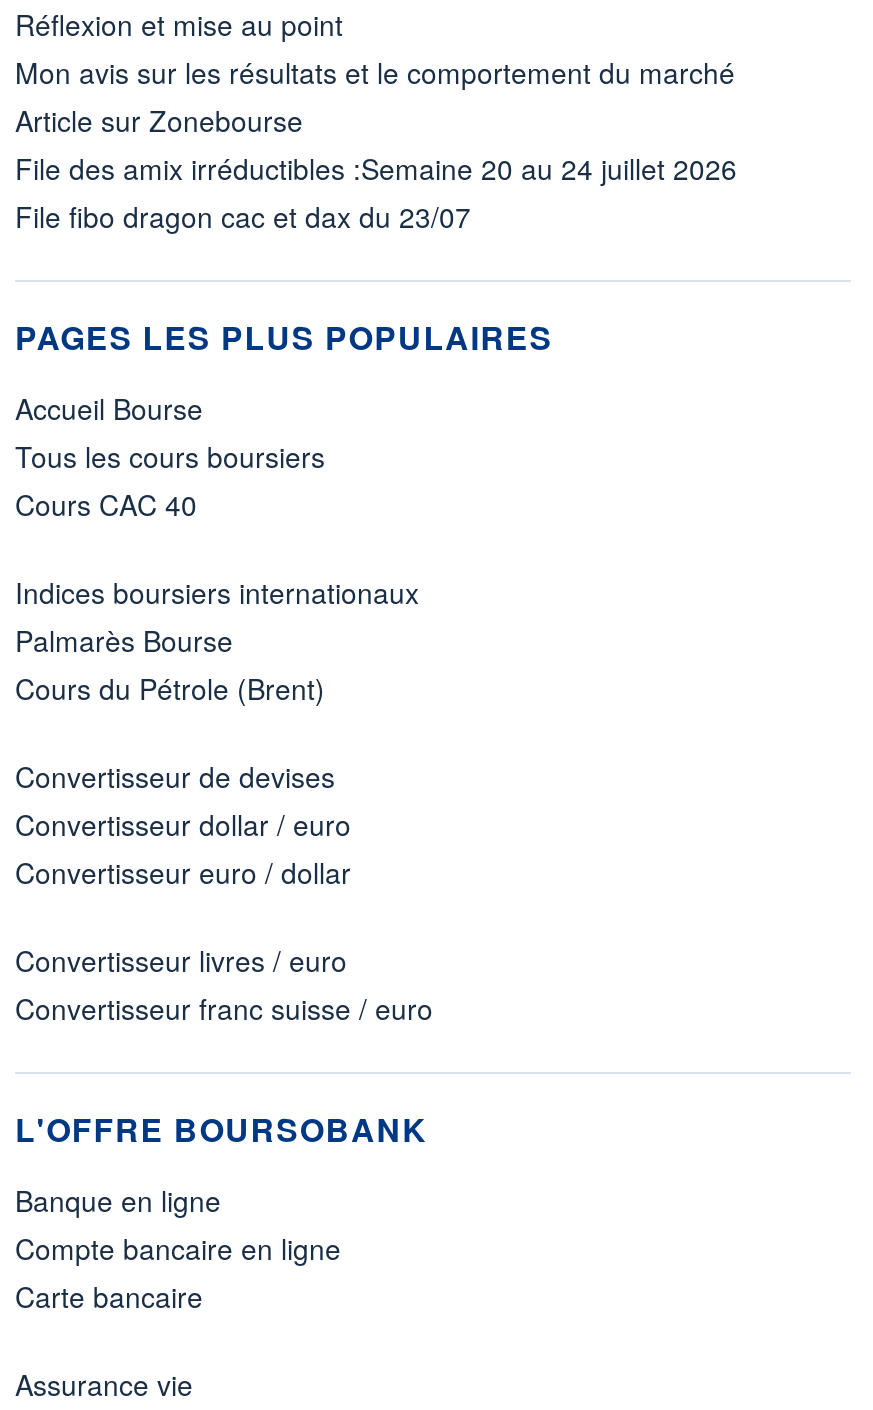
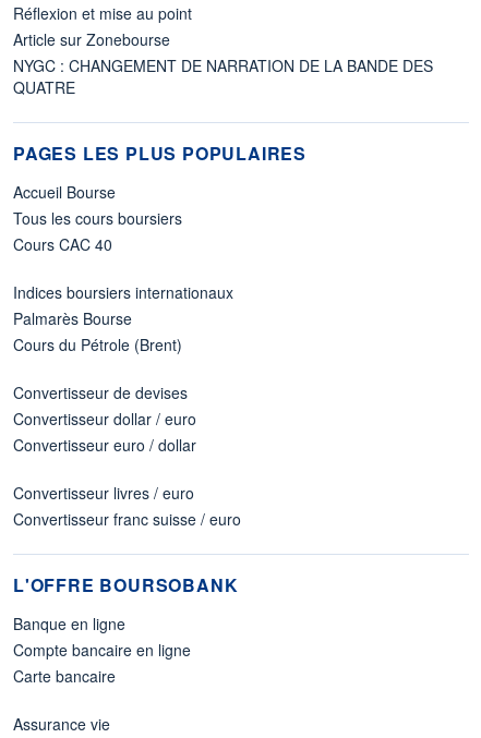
- Mon avis sur les résultats et le comportement du marché

- File des amix irréductibles :Semaine 20 au 24 juillet 2026
- File fibo dragon cac et dax du 23/07
+ NYGC : CHANGEMENT DE NARRATION DE LA BANDE DES
+ QUATRE
